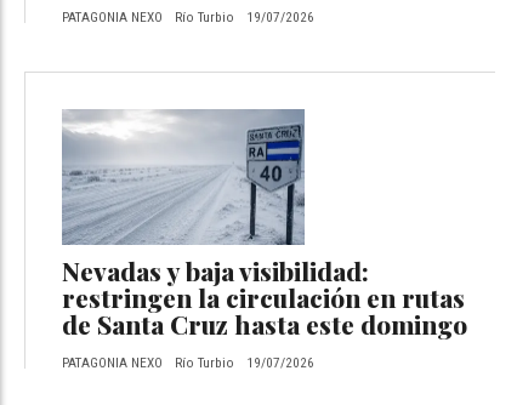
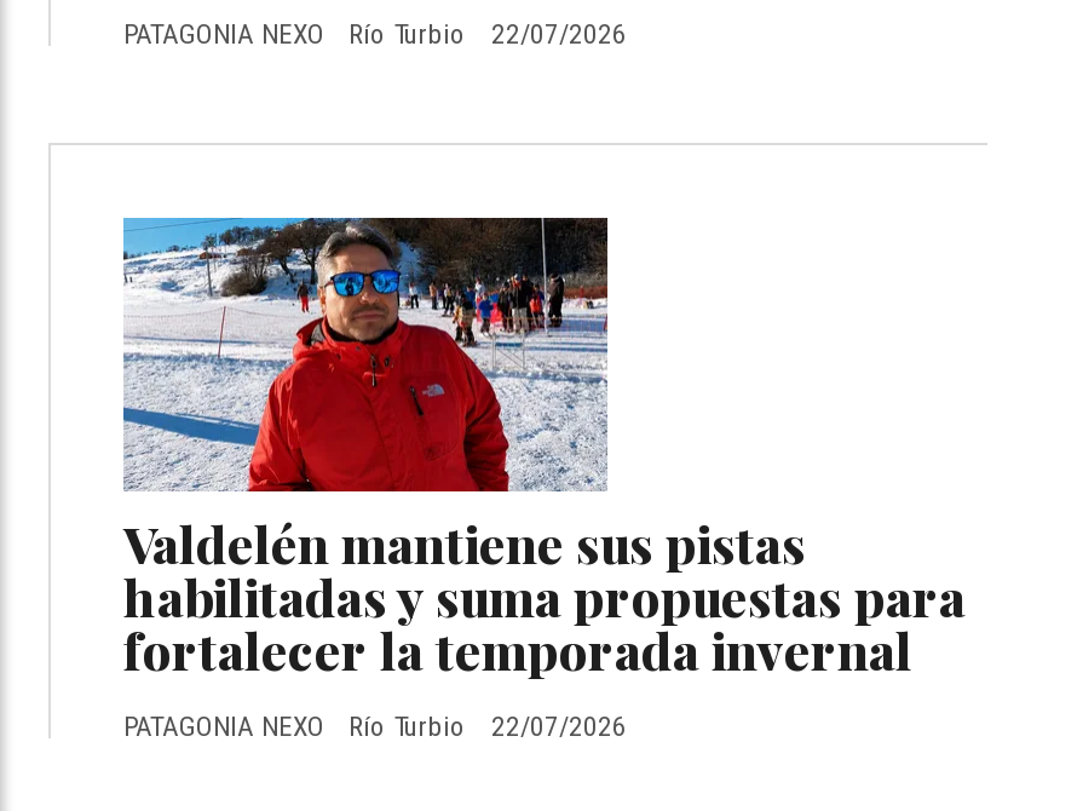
- PATAGONIA NEXO Río Turbio 19/07/2026
+ PATAGONIA NEXO Río Turbio 22/07/2026

- [image]
- Nevadas y baja visibilidad:
- restringen la circulación en rutas
- de Santa Cruz hasta este domingo
+ [image]
+ Valdelén mantiene sus pistas
+ habilitadas y suma propuestas para
+ fortalecer la temporada invernal

- PATAGONIA NEXO Río Turbio 19/07/2026
+ PATAGONIA NEXO Río Turbio 22/07/2026
